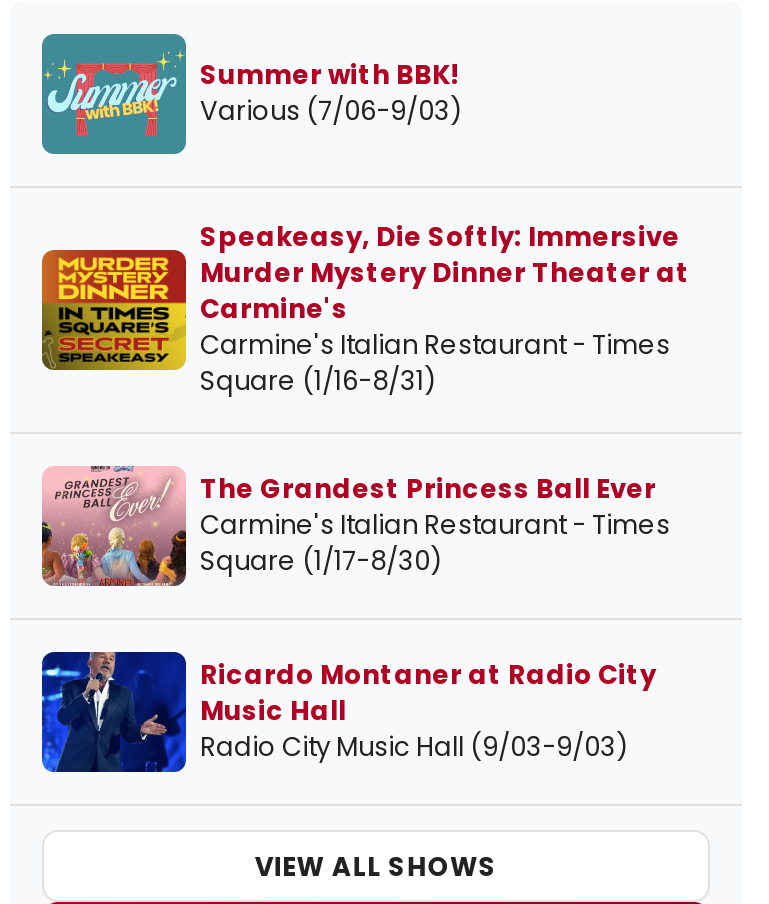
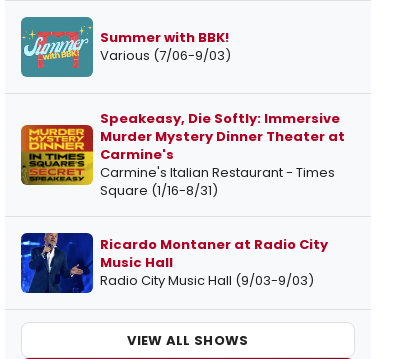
- [image]
- The Grandest Princess Ball Ever
- Carmine's Italian Restaurant - Times
- Square (1/17-8/30)
